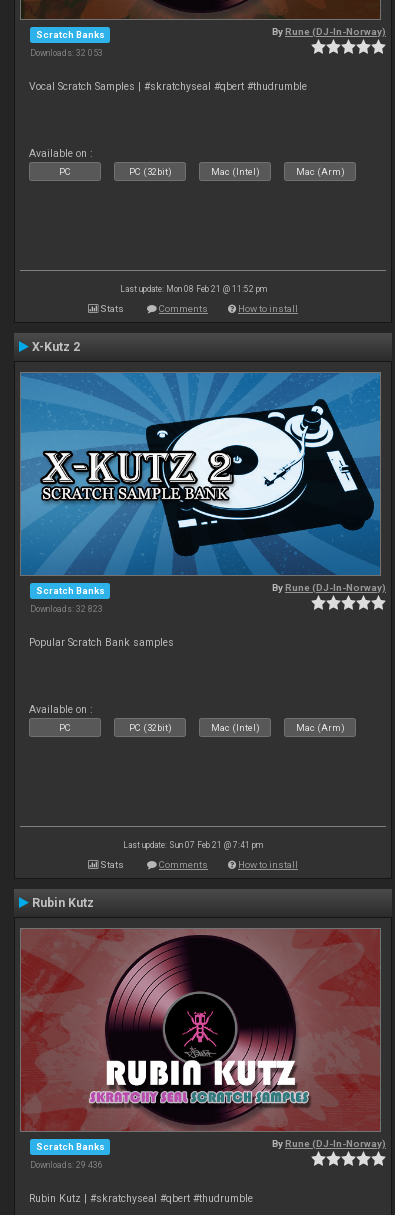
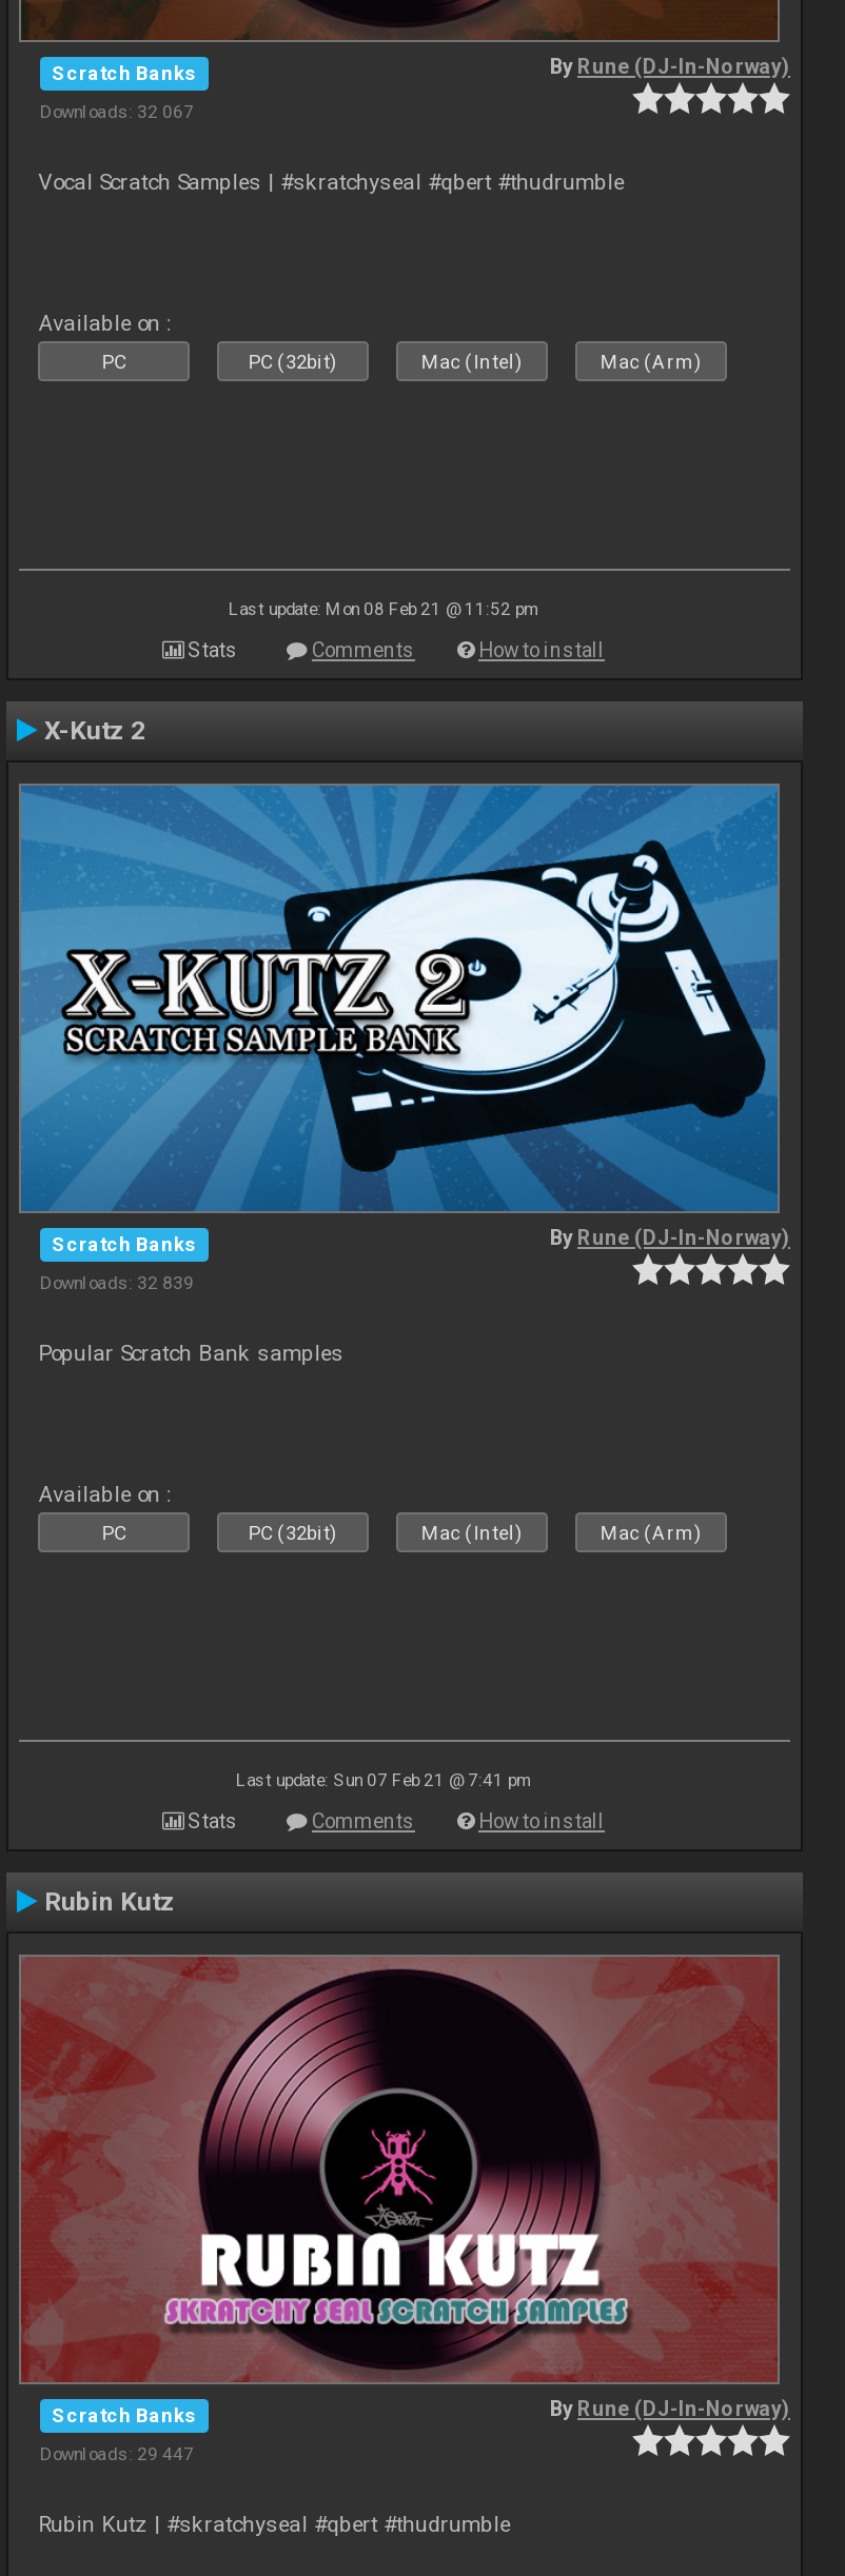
- Downloads: 32 053
+ Downloads: 32 067

- Downloads: 32 823
+ Downloads: 32 839

- Downloads: 29 436
+ Downloads: 29 447
